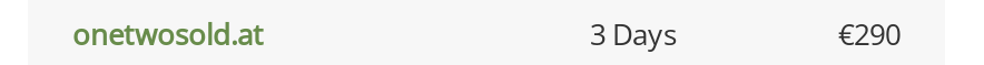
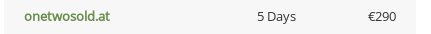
- 3 Days
+ 5 Days
